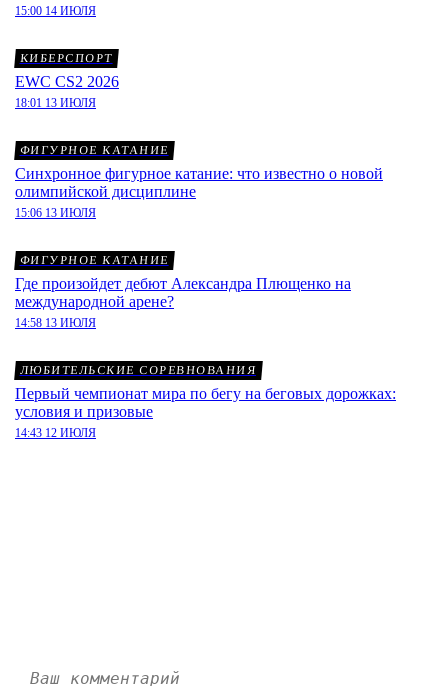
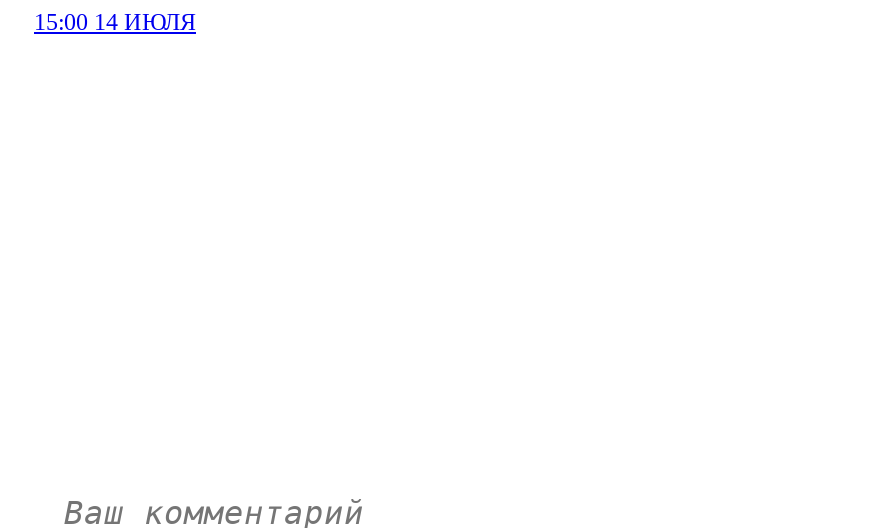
- КИБЕРСПОРТ
- EWC CS2 2026
- 18:01 13 ИЮЛЯ
- ФИГУРНОЕ КАТАНИЕ
- Синхронное фигурное катание: что известно о новой
- олимпийской дисциплине
- 15:06 13 ИЮЛЯ
- ФИГУРНОЕ КАТАНИЕ
- Где произойдет дебют Александра Плющенко на
- международной арене?
- 14:58 13 ИЮЛЯ
- ЛЮБИТЕЛЬСКИЕ СОРЕВНОВАНИЯ
- Первый чемпионат мира по бегу на беговых дорожках:
- условия и призовые
- 14:43 12 ИЮЛЯ
